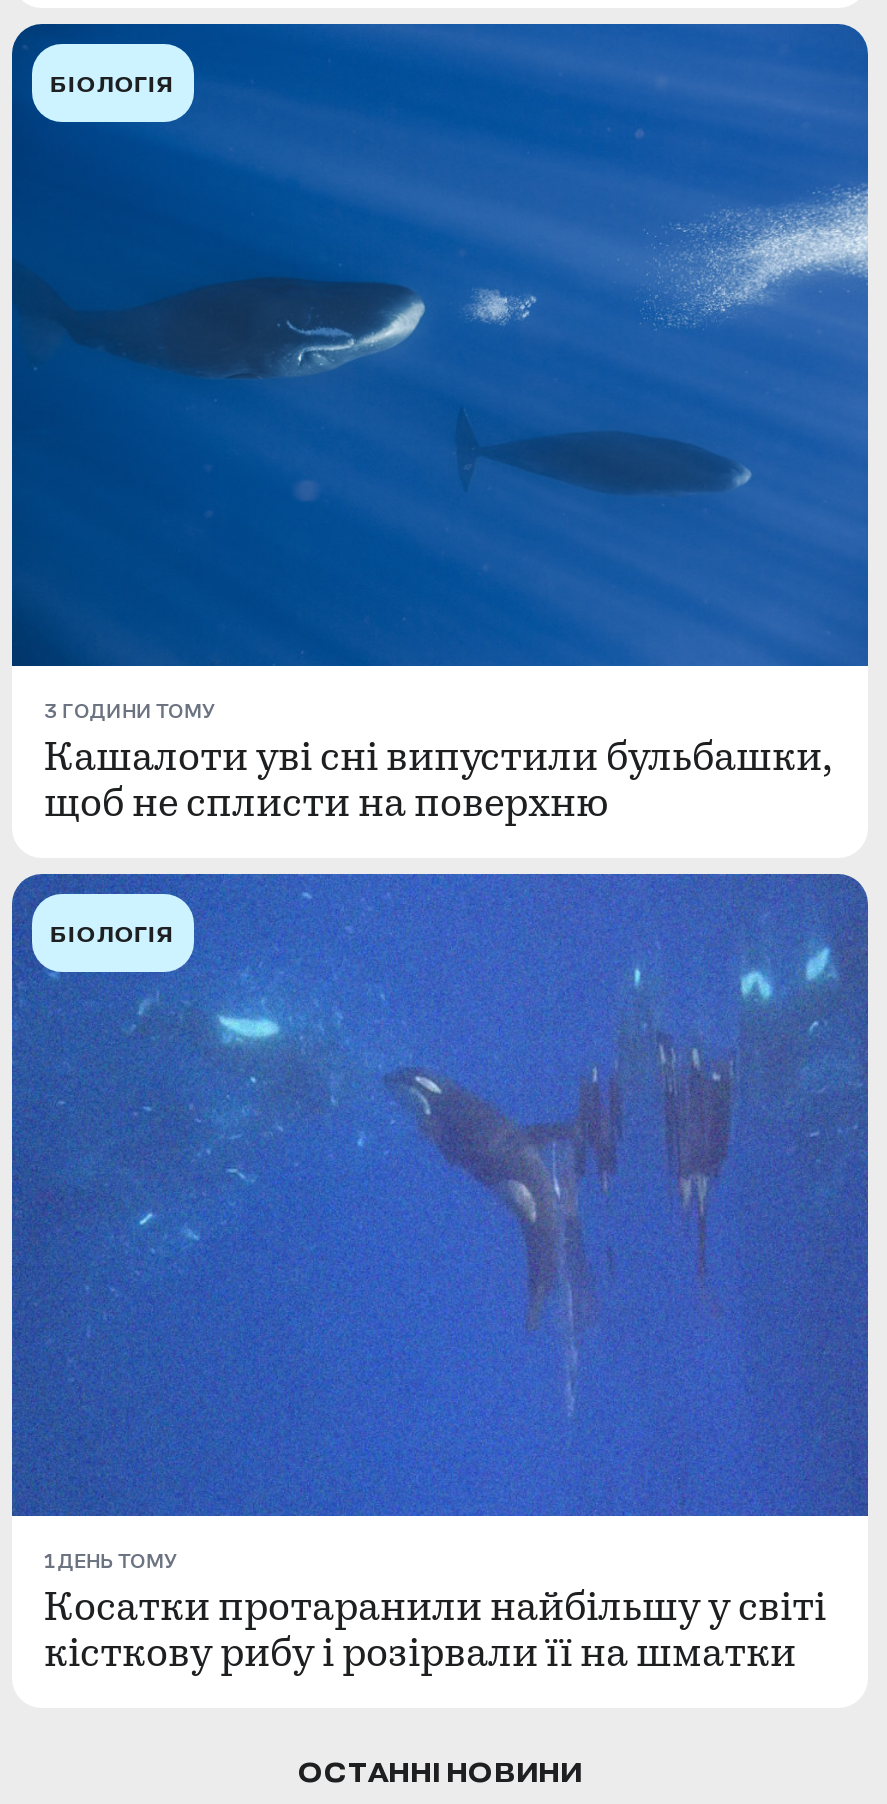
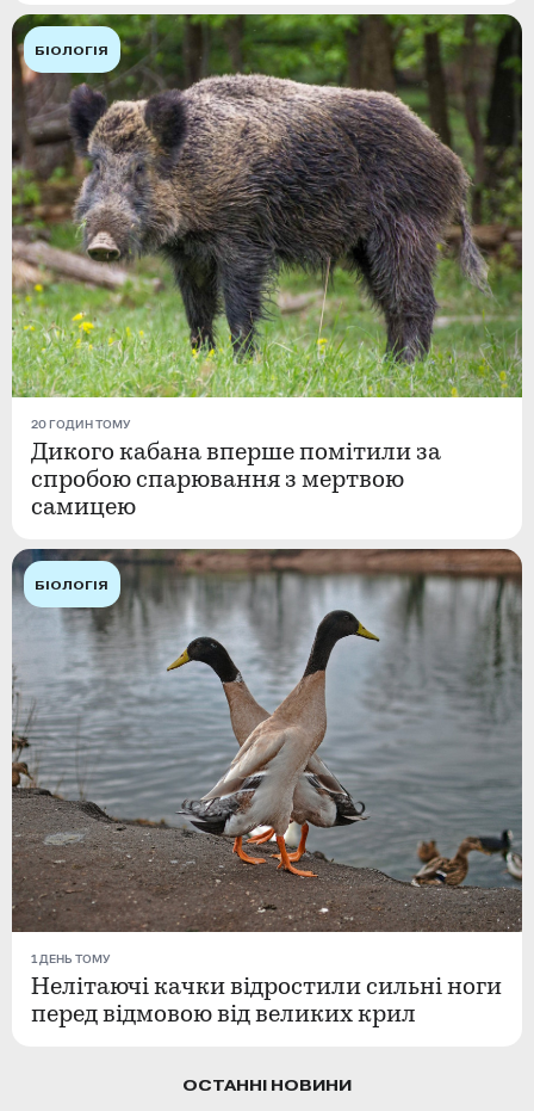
- [image]
- 3 ГОДИНИ ТОМУ
- Кашалоти уві сні випустили бульбашки,
- щоб не сплисти на поверхню
+ [image]
+ 20 ГОДИН ТОМУ
+ Дикого кабана вперше помітили за
+ спробою спарювання з мертвою
+ самицею

- [image]
- Косатки протаранили найбільшу у світі
- кісткову рибу і розірвали її на шматки
+ [image]
+ Нелітаючі качки відростили сильні ноги
+ перед відмовою від великих крил
